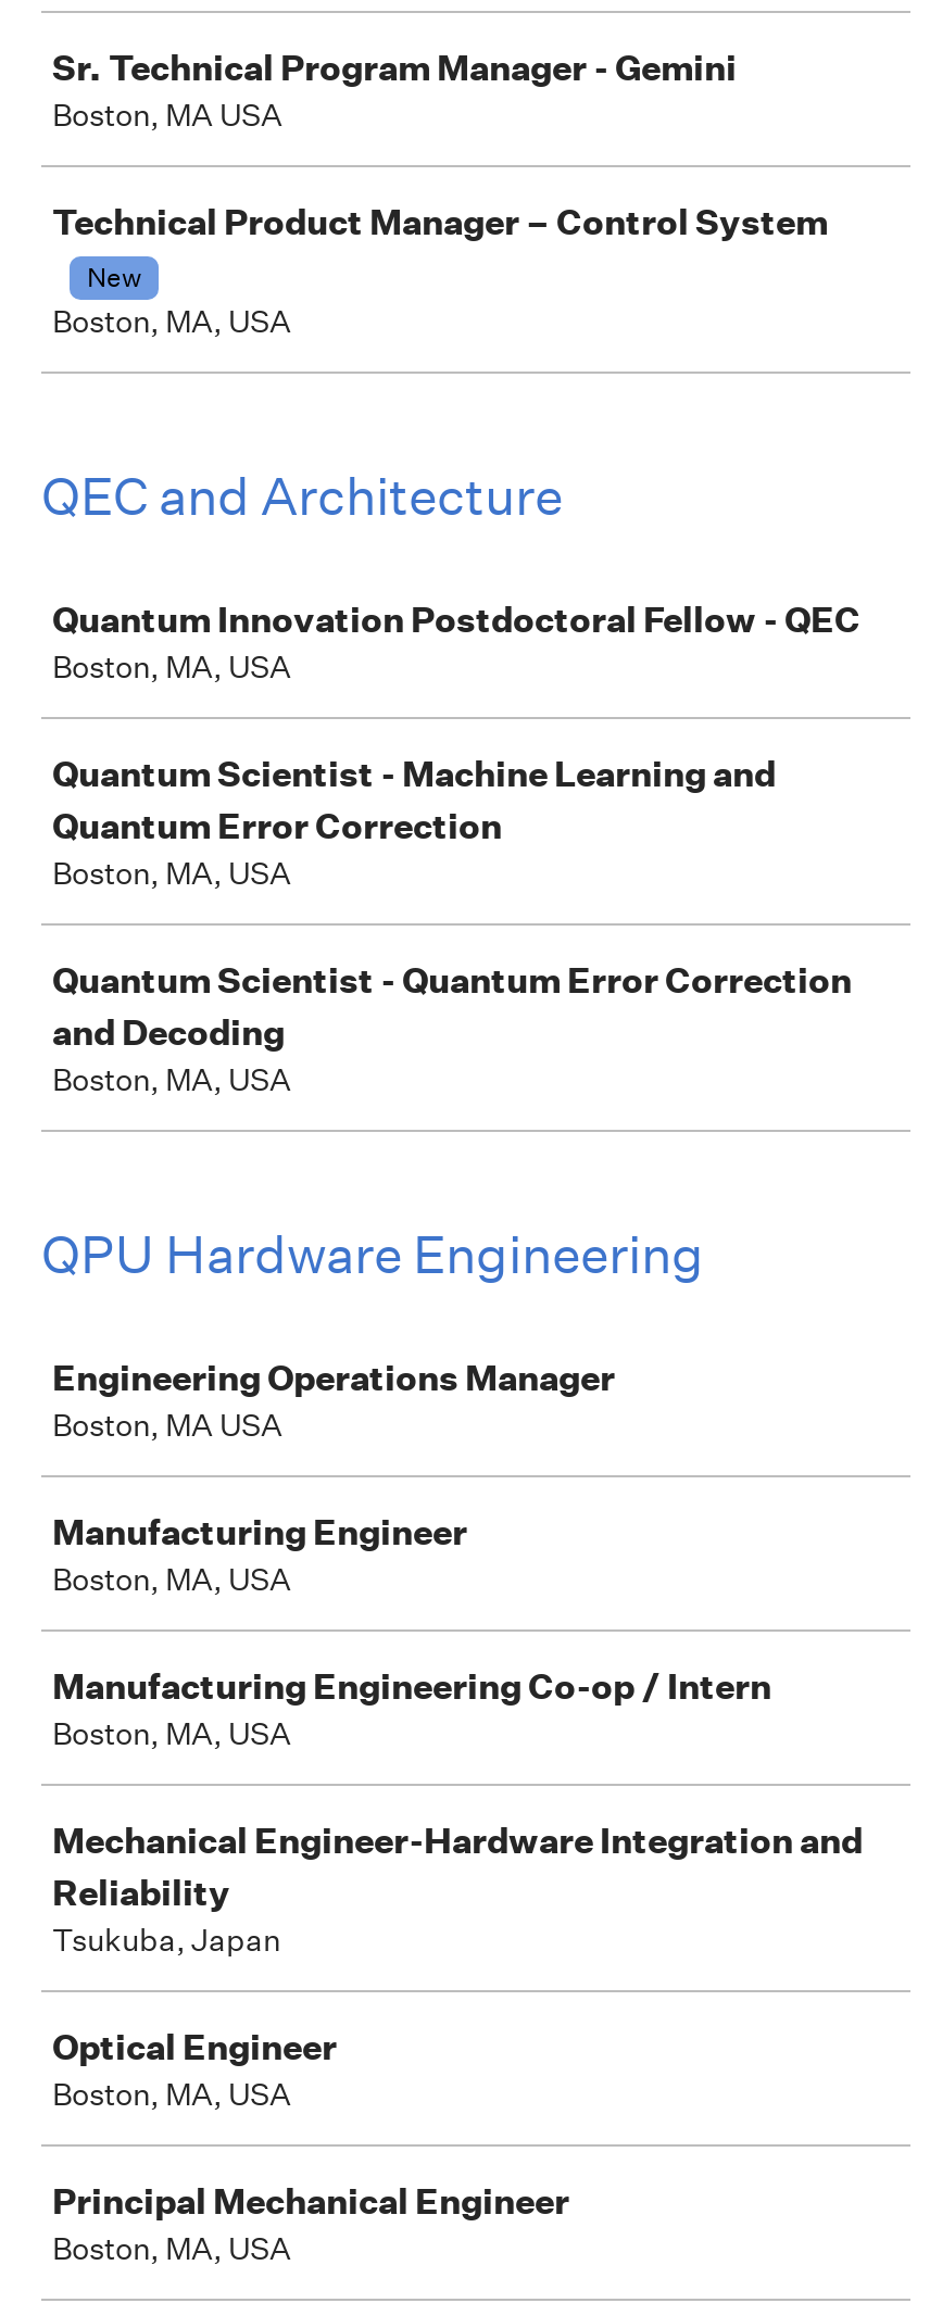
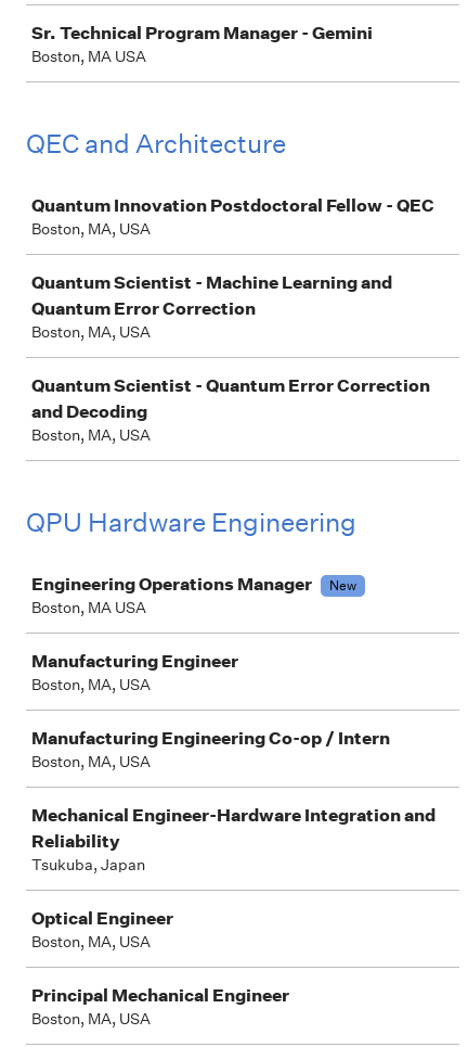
- Technical Product Manager – Control System
- New
- Boston, MA, USA

+ New
